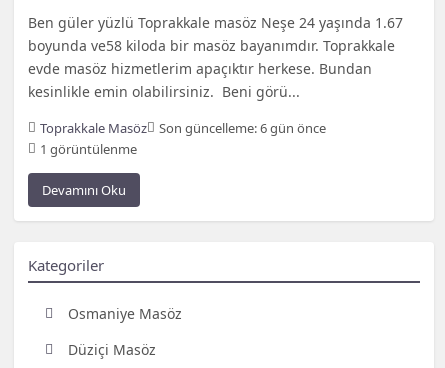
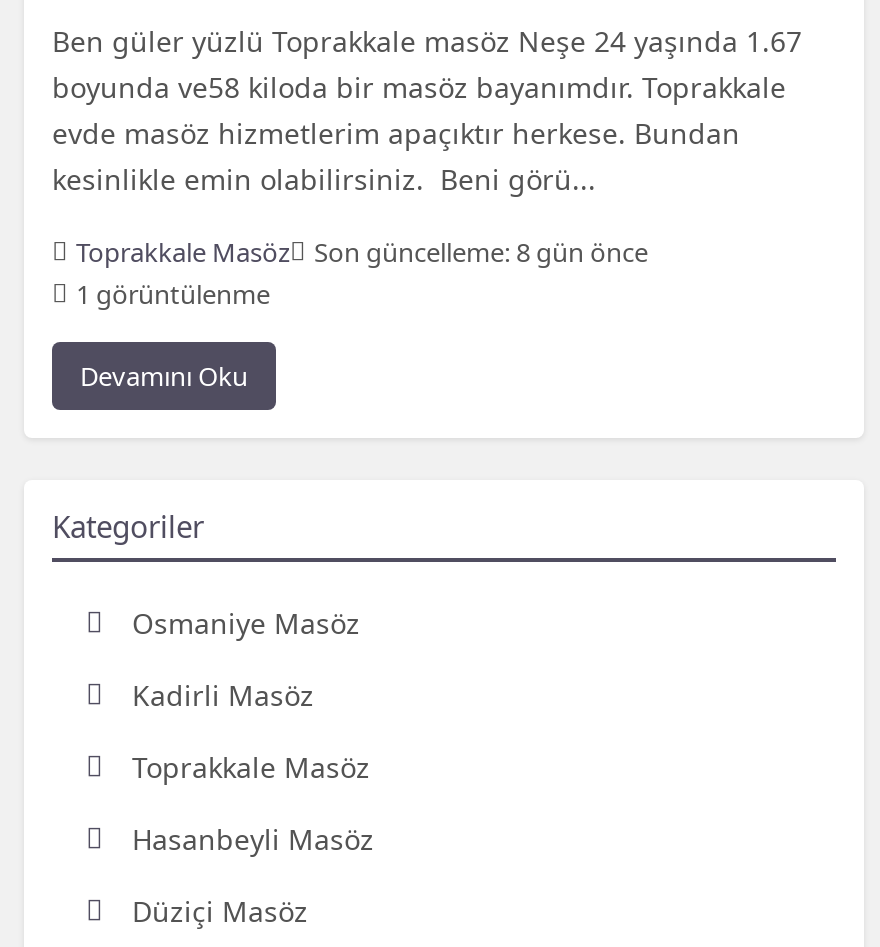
- Son güncelleme: 6 gün önce
+ Son güncelleme: 8 gün önce

+ Kadirli Masöz
+ Toprakkale Masöz
+ Hasanbeyli Masöz
